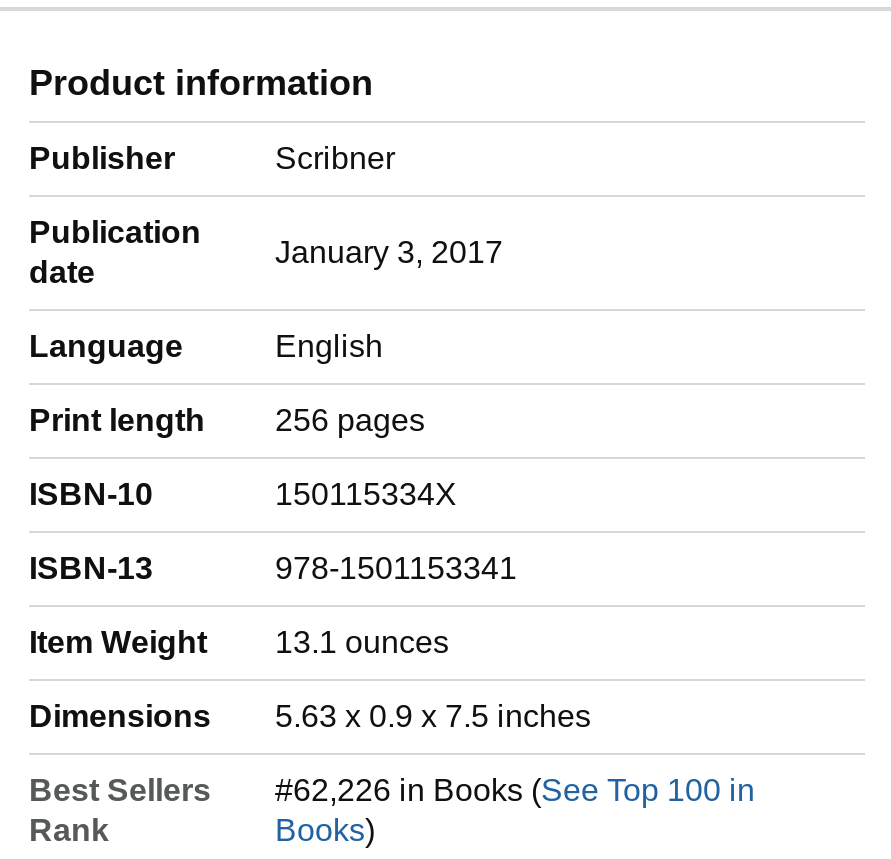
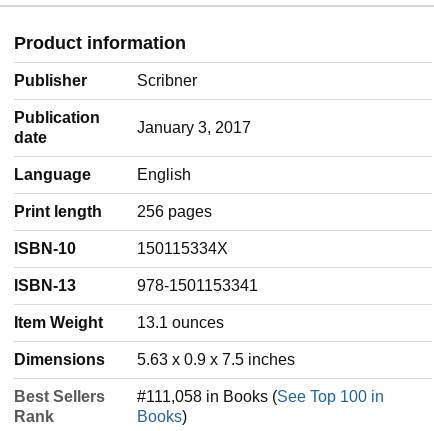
- #62,226 in Books (See Top 100 in
+ #111,058 in Books (See Top 100 in
